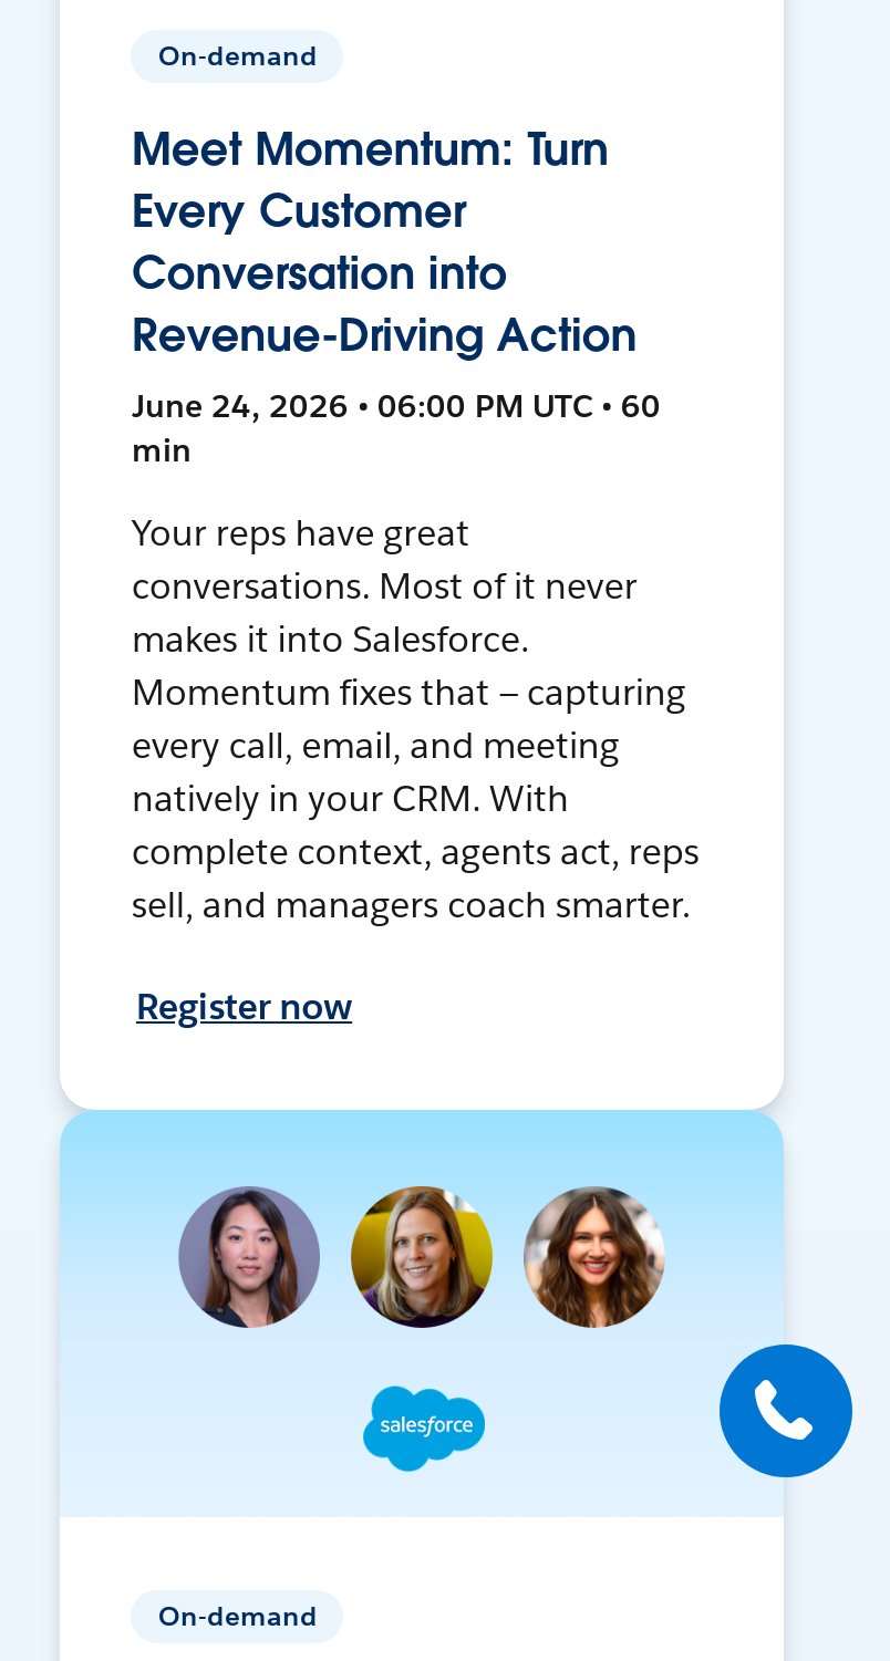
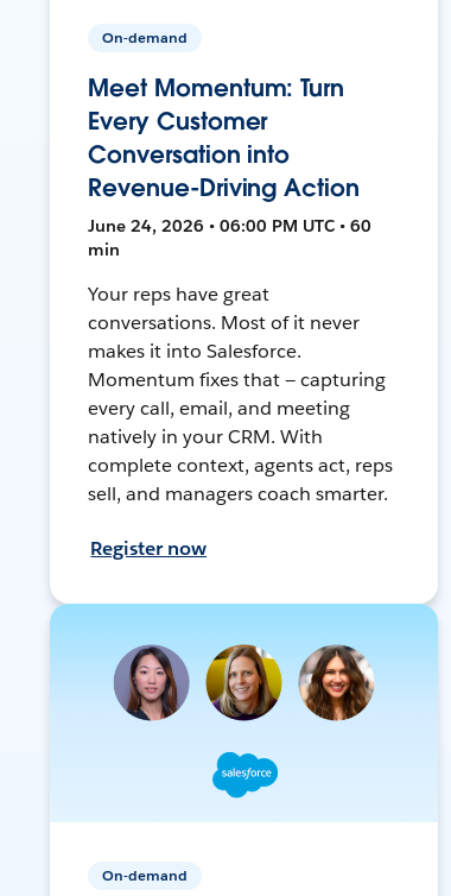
- [image]
